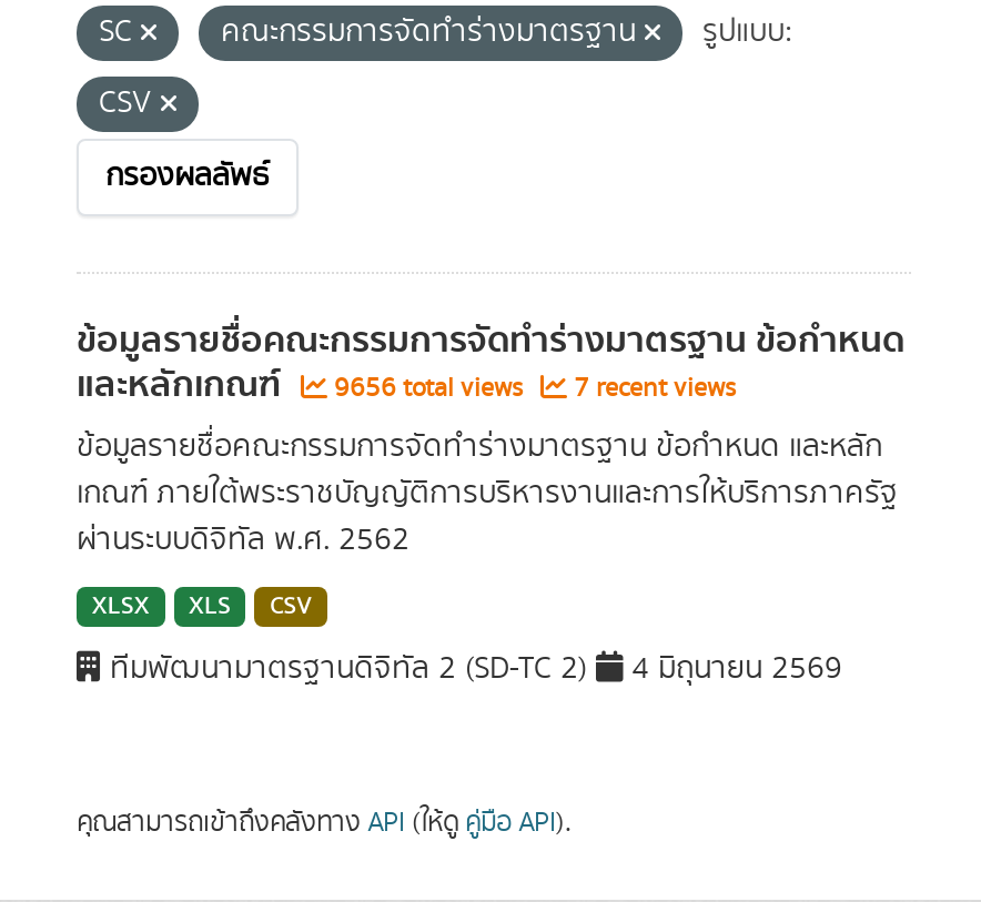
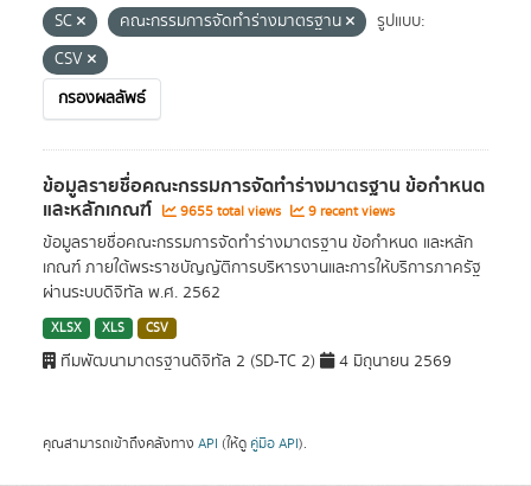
- 9656 total views
+ 9655 total views

- 7 recent views
+ 9 recent views
